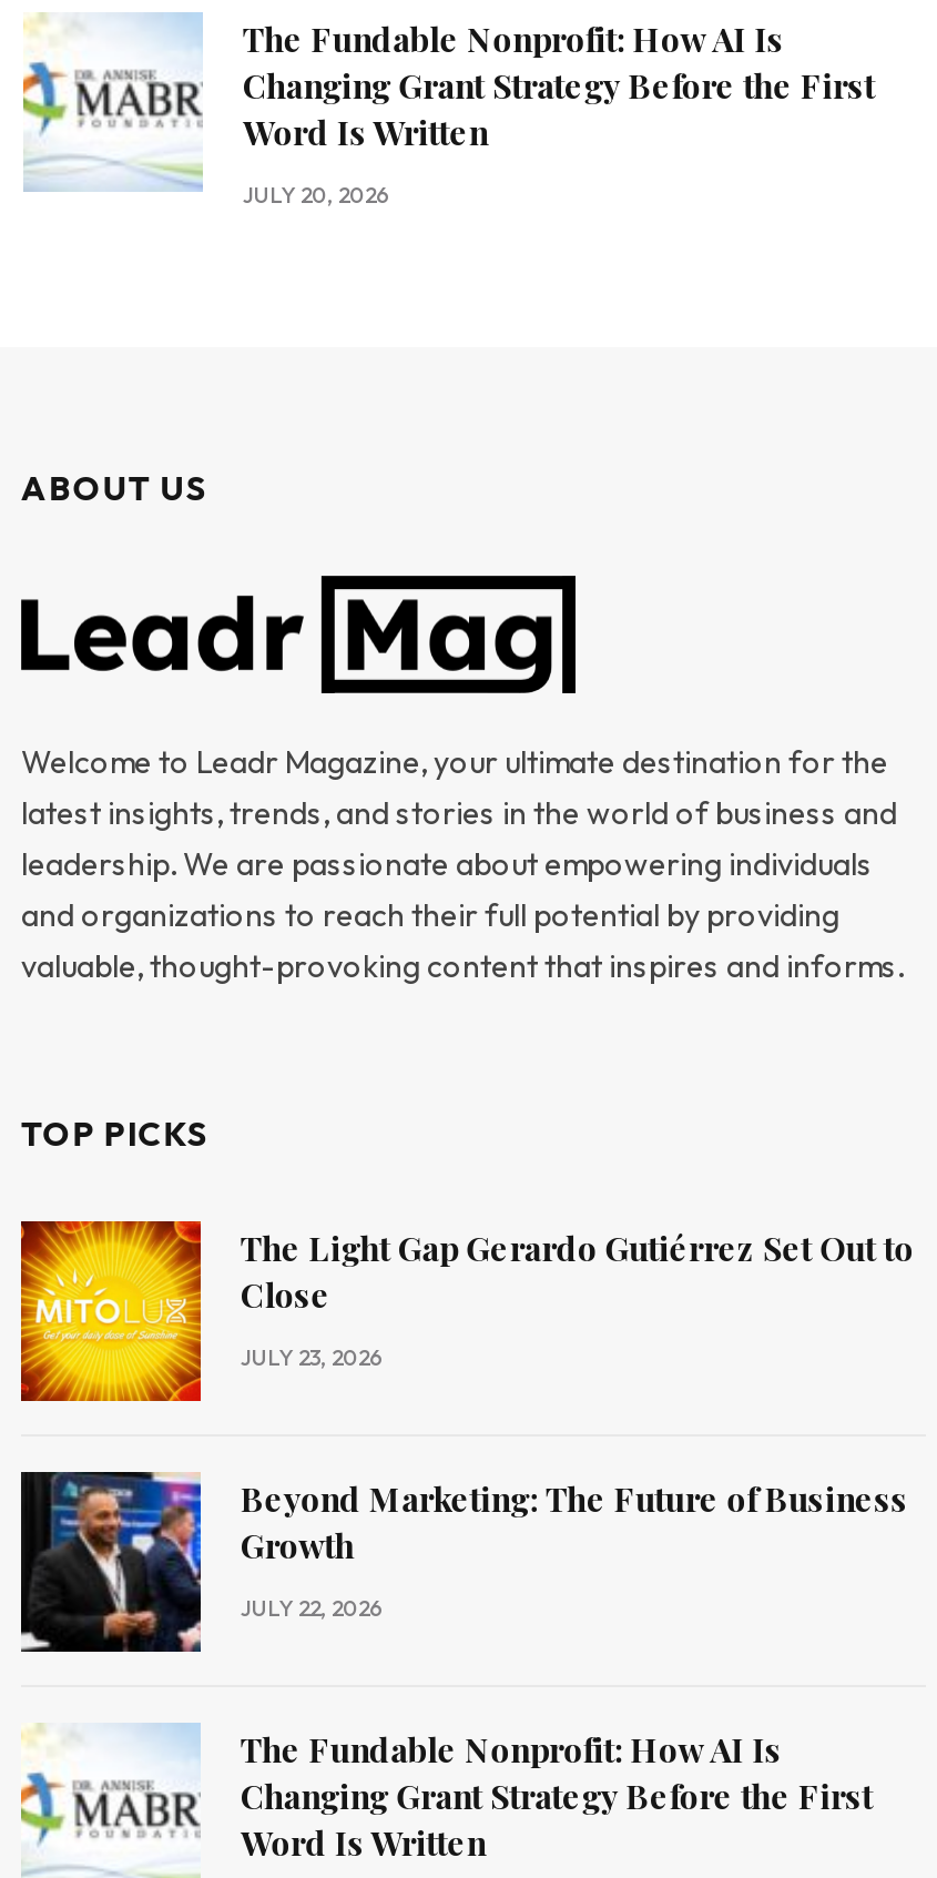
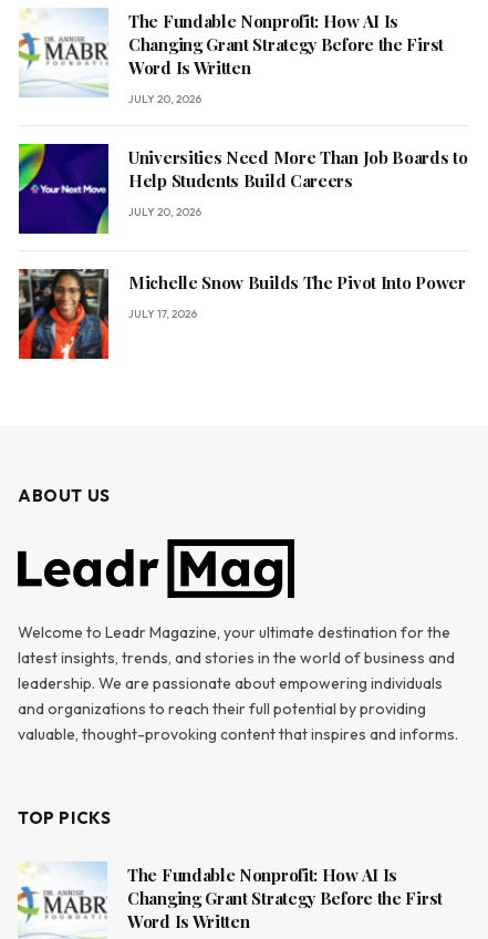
+ [image]
+ Universities Need More Than Job Boards to
+ Help Students Build Careers
+ JULY 20, 2026
+ Michelle Snow Builds The Pivot Into Power
+ JULY 17, 2026

+ [image]

moved down: ABOUT US | Welcome to Leadr Magazine, your ultimate destination for the | latest insights, trends, and stories in the world of business and | leadership. We are passionate about empowering individuals | and organizations to reach their full potential by providing | valuable, thought-provoking content that inspires and informs. | TOP PICKS

- [image]
- The Light Gap Gerardo Gutiérrez Set Out to
- Close
- JULY 23, 2026
- Beyond Marketing: The Future of Business
- Growth
- JULY 22, 2026

- [image]
